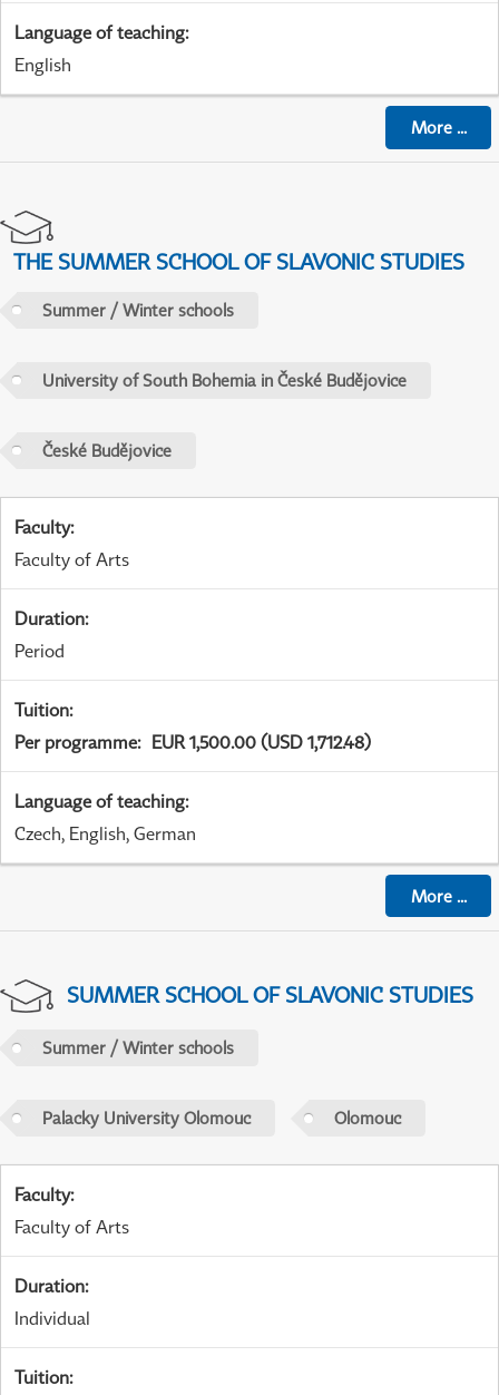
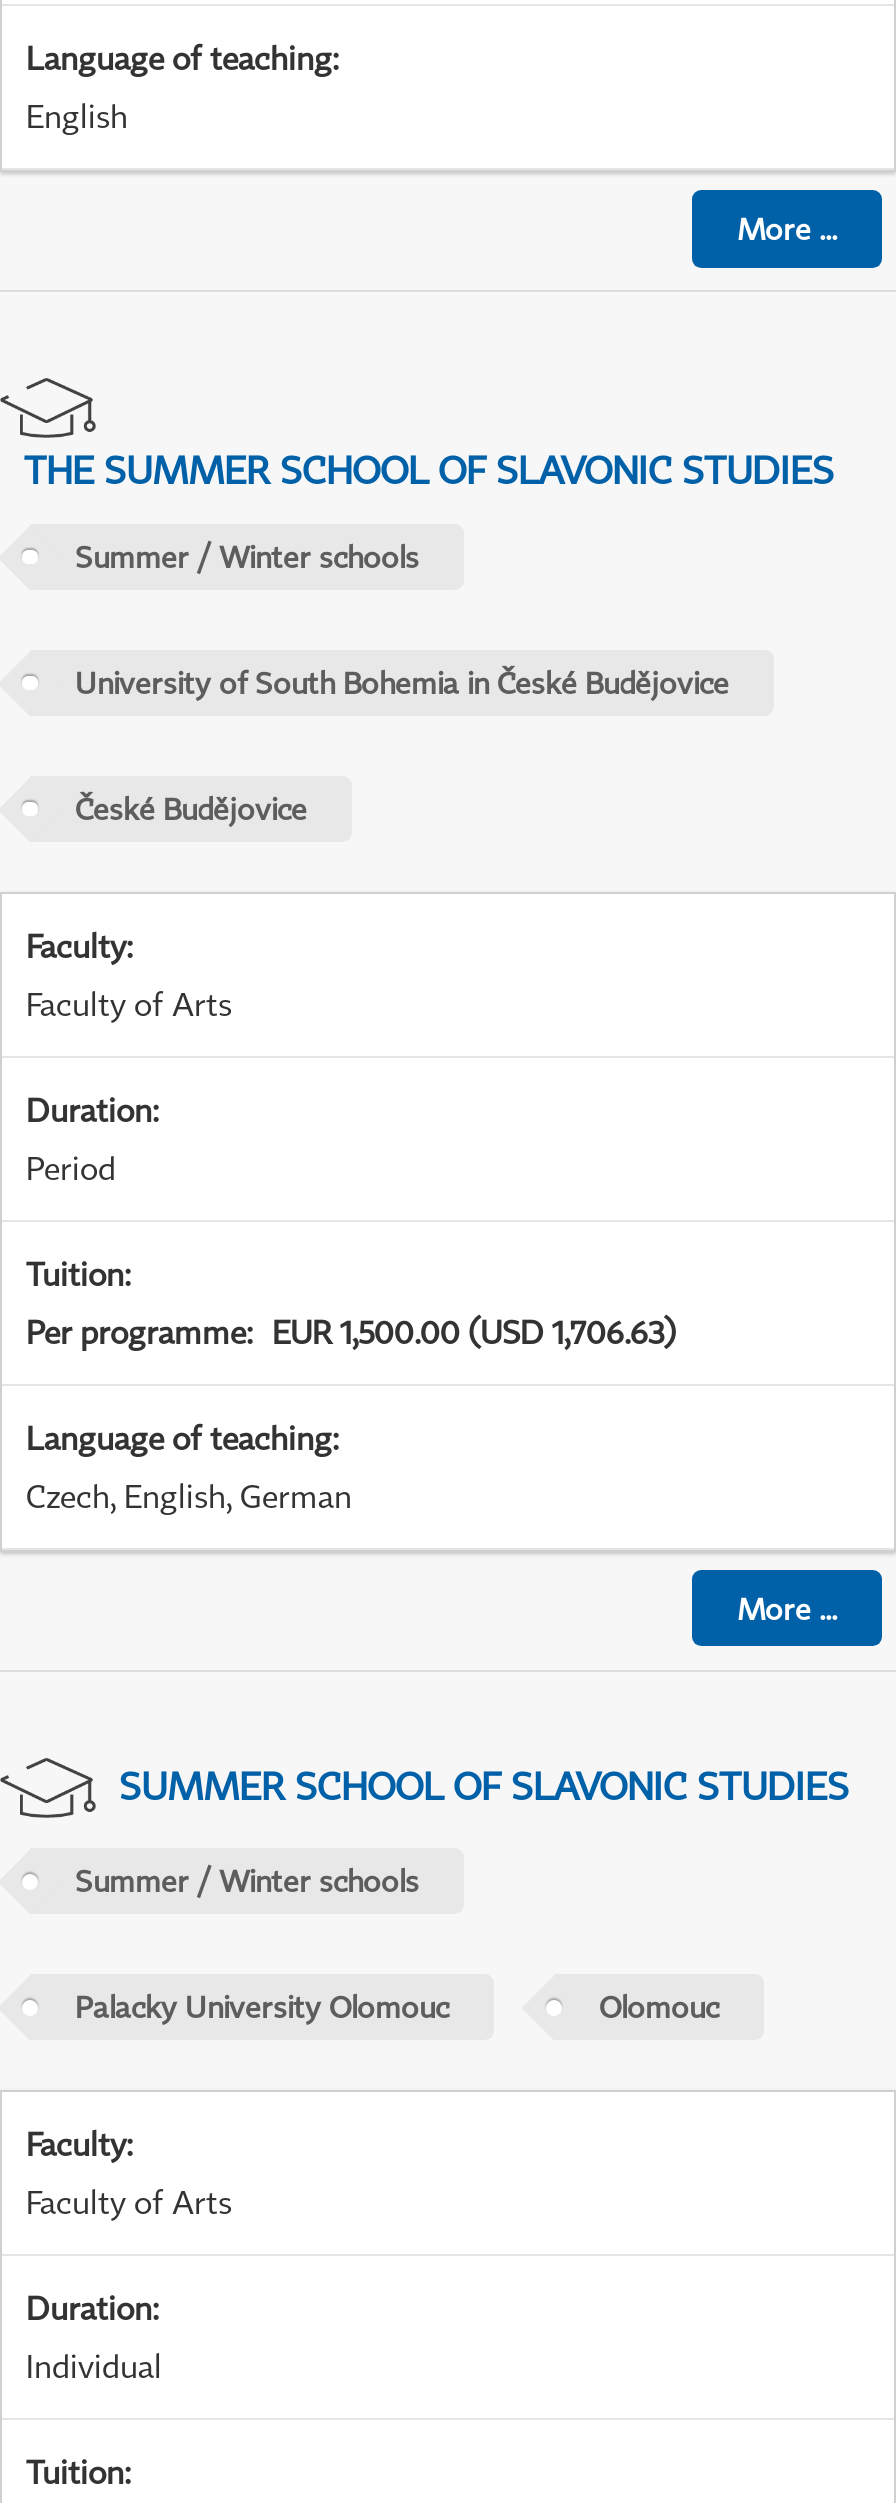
- Per programme: EUR 1,500.00 (USD 1,712.48)
+ Per programme: EUR 1,500.00 (USD 1,706.63)
